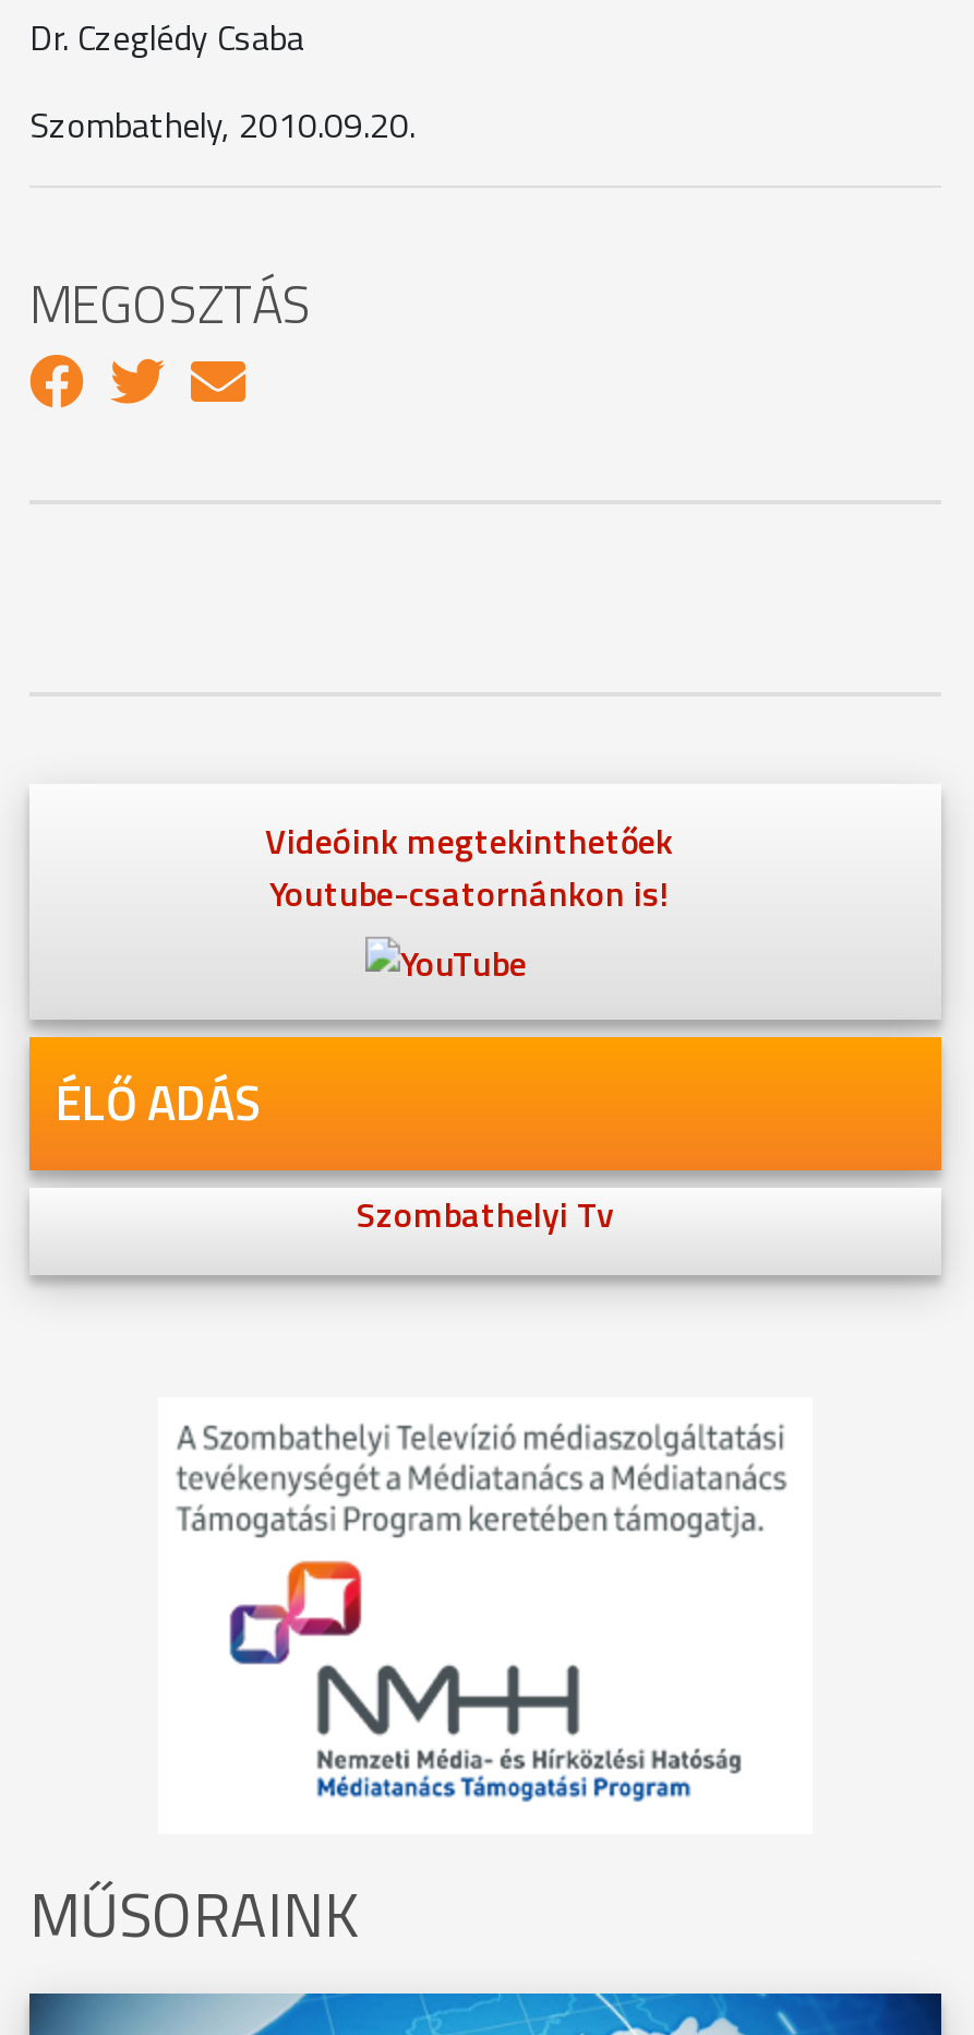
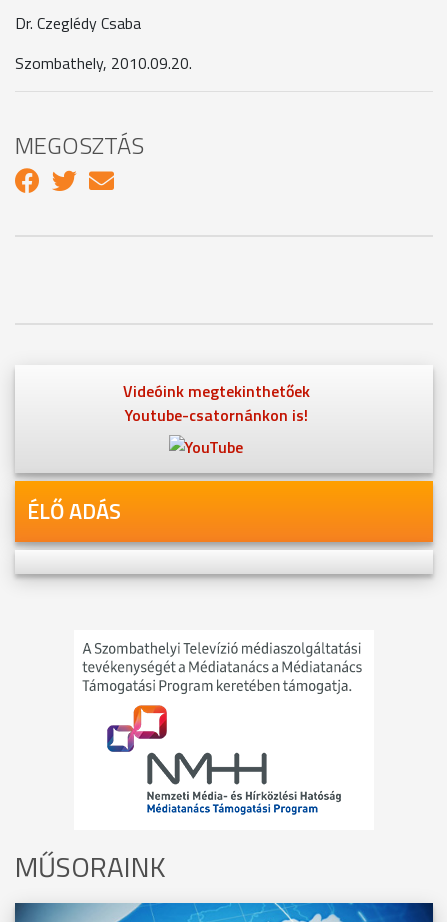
- Szombathelyi Tv
